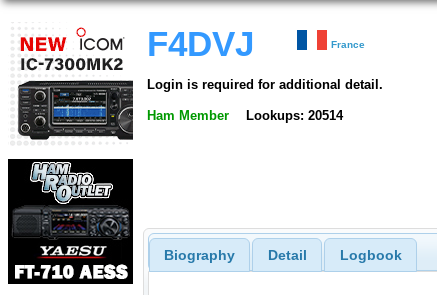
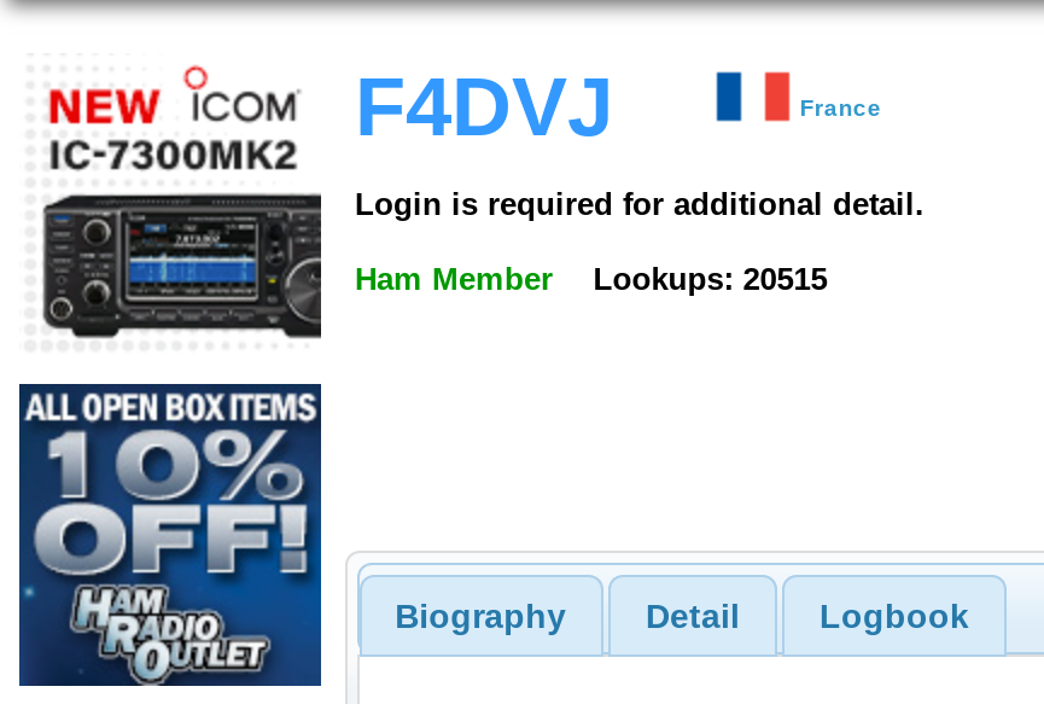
- Ham Member Lookups: 20514
+ Ham Member Lookups: 20515

- [image]
+ [image]
